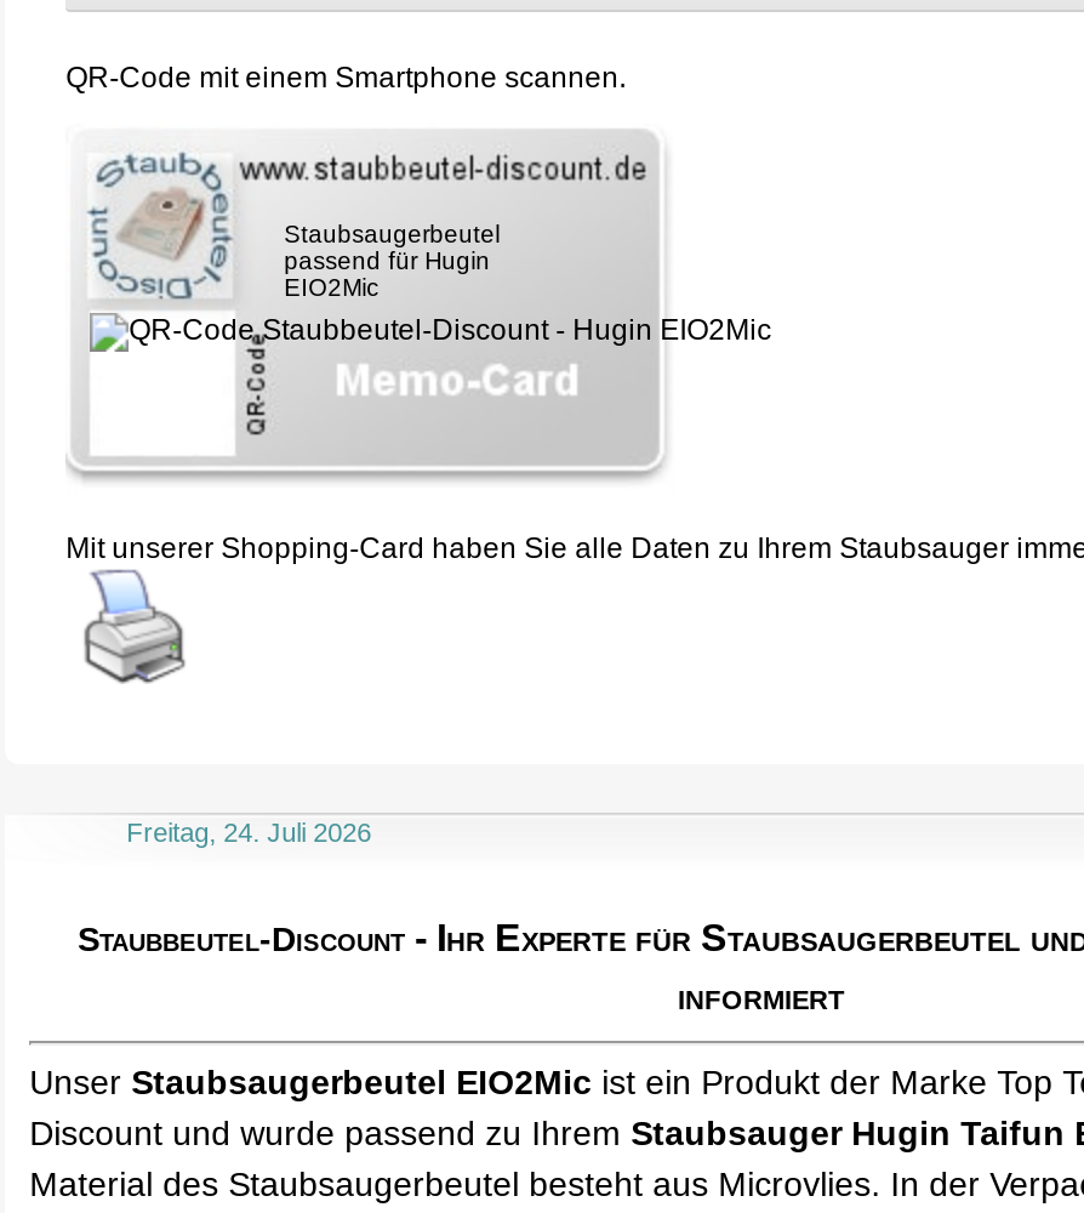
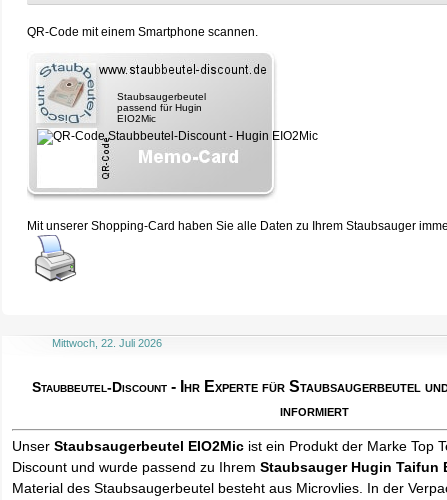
- Freitag, 24. Juli 2026
+ Mittwoch, 22. Juli 2026
